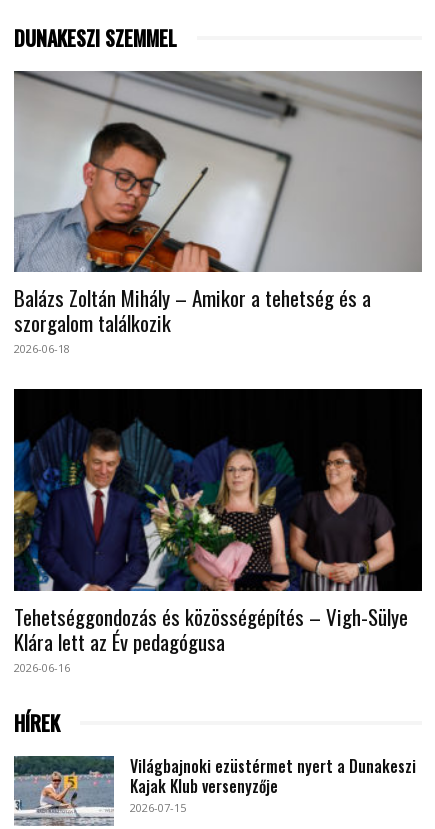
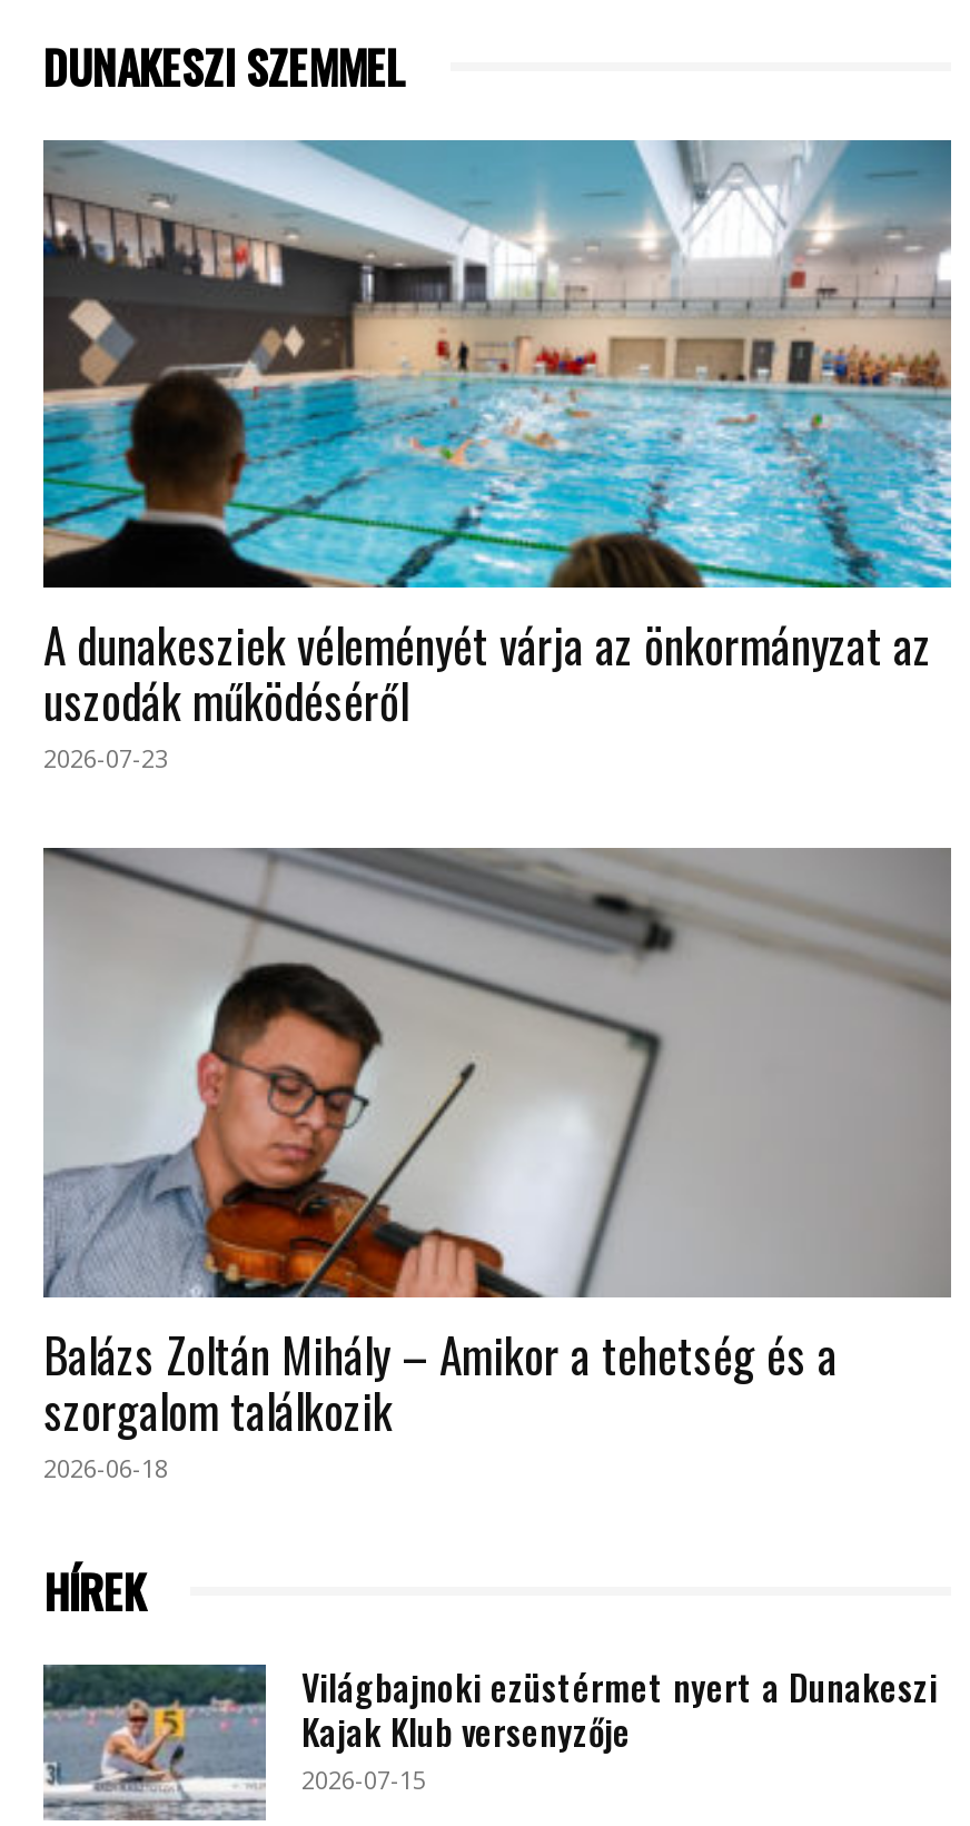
+ [image]
+ A dunakesziek véleményét várja az önkormányzat az
+ uszodák működéséről
+ 2026-07-23

moved down: [image] | Balázs Zoltán Mihály – Amikor a tehetség és a | szorgalom találkozik | 2026-06-18

- [image]
- Tehetséggondozás és közösségépítés – Vigh-Sülye
- Klára lett az Év pedagógusa
- 2026-06-16
